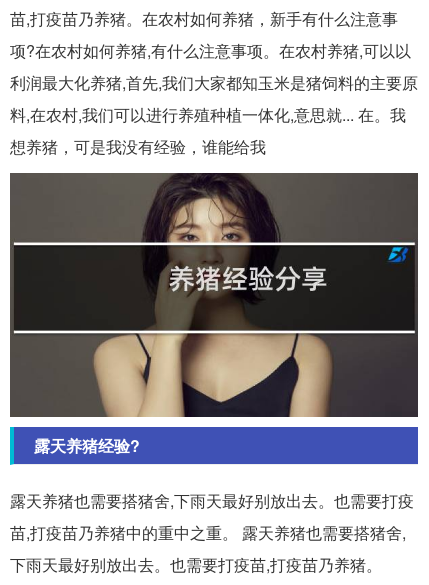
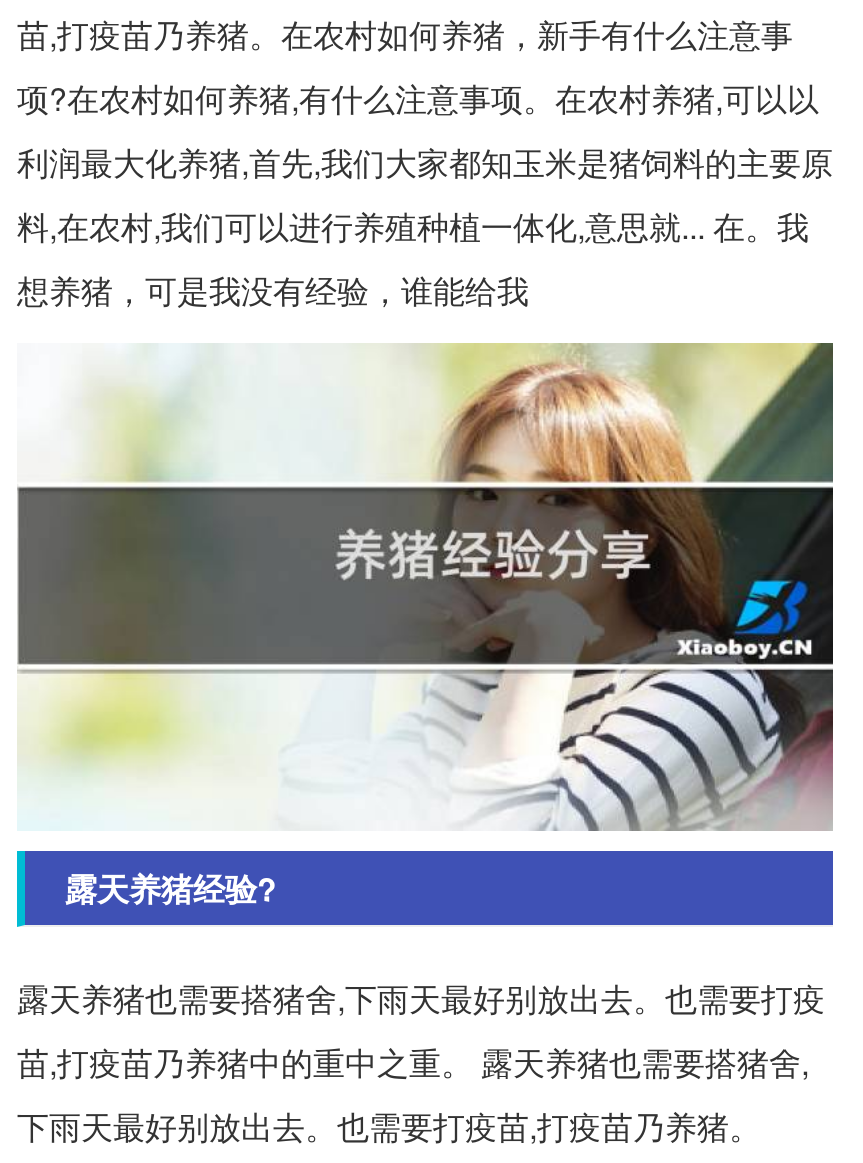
- [image]
+ [image]
